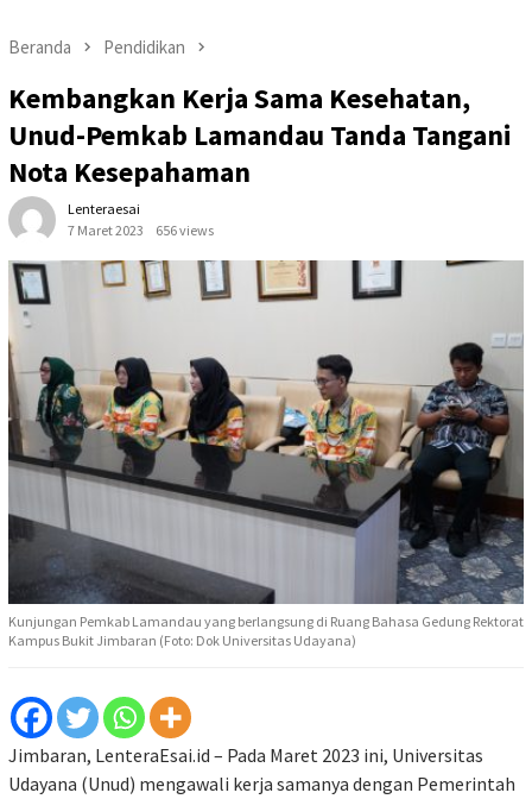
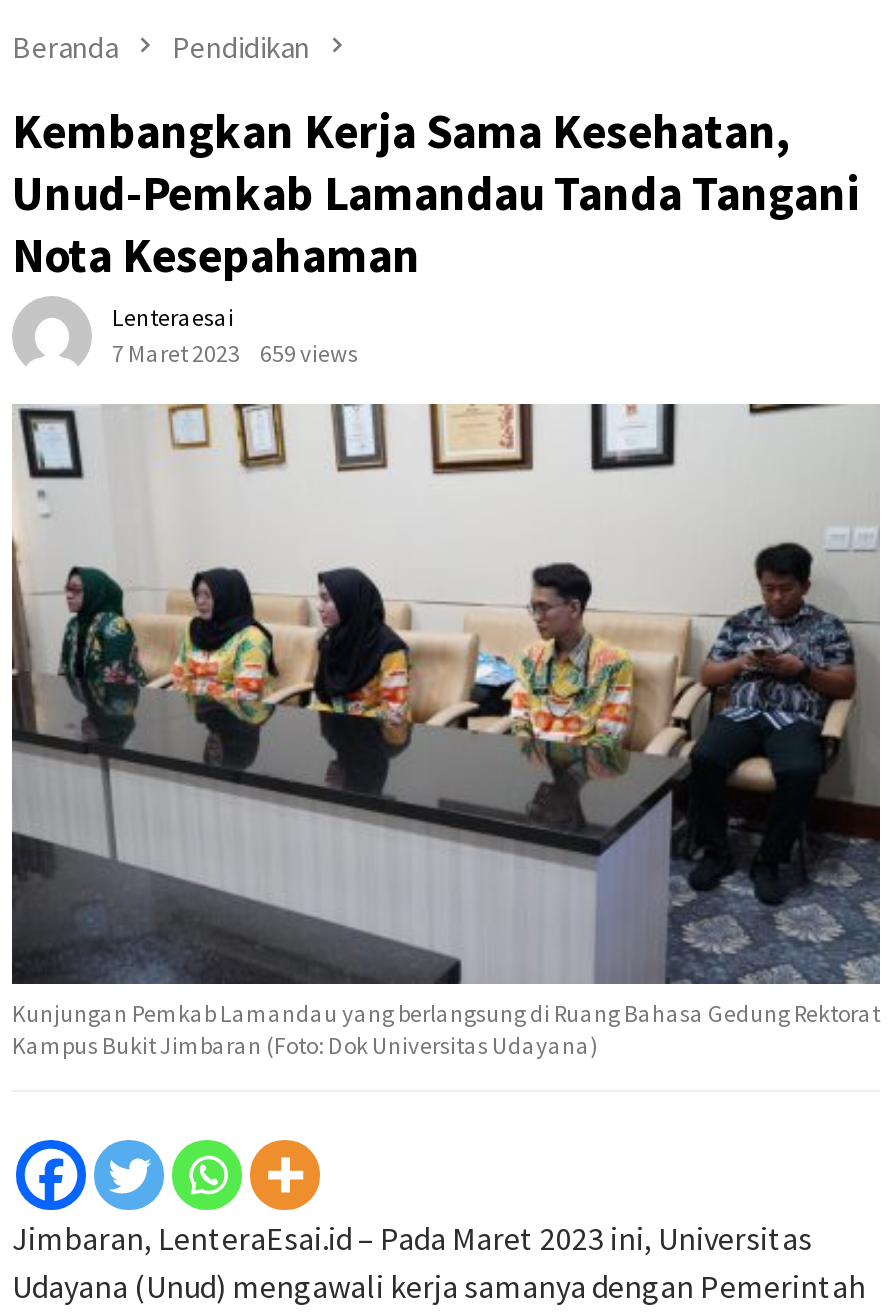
- 7 Maret 2023 656 views
+ 7 Maret 2023 659 views
